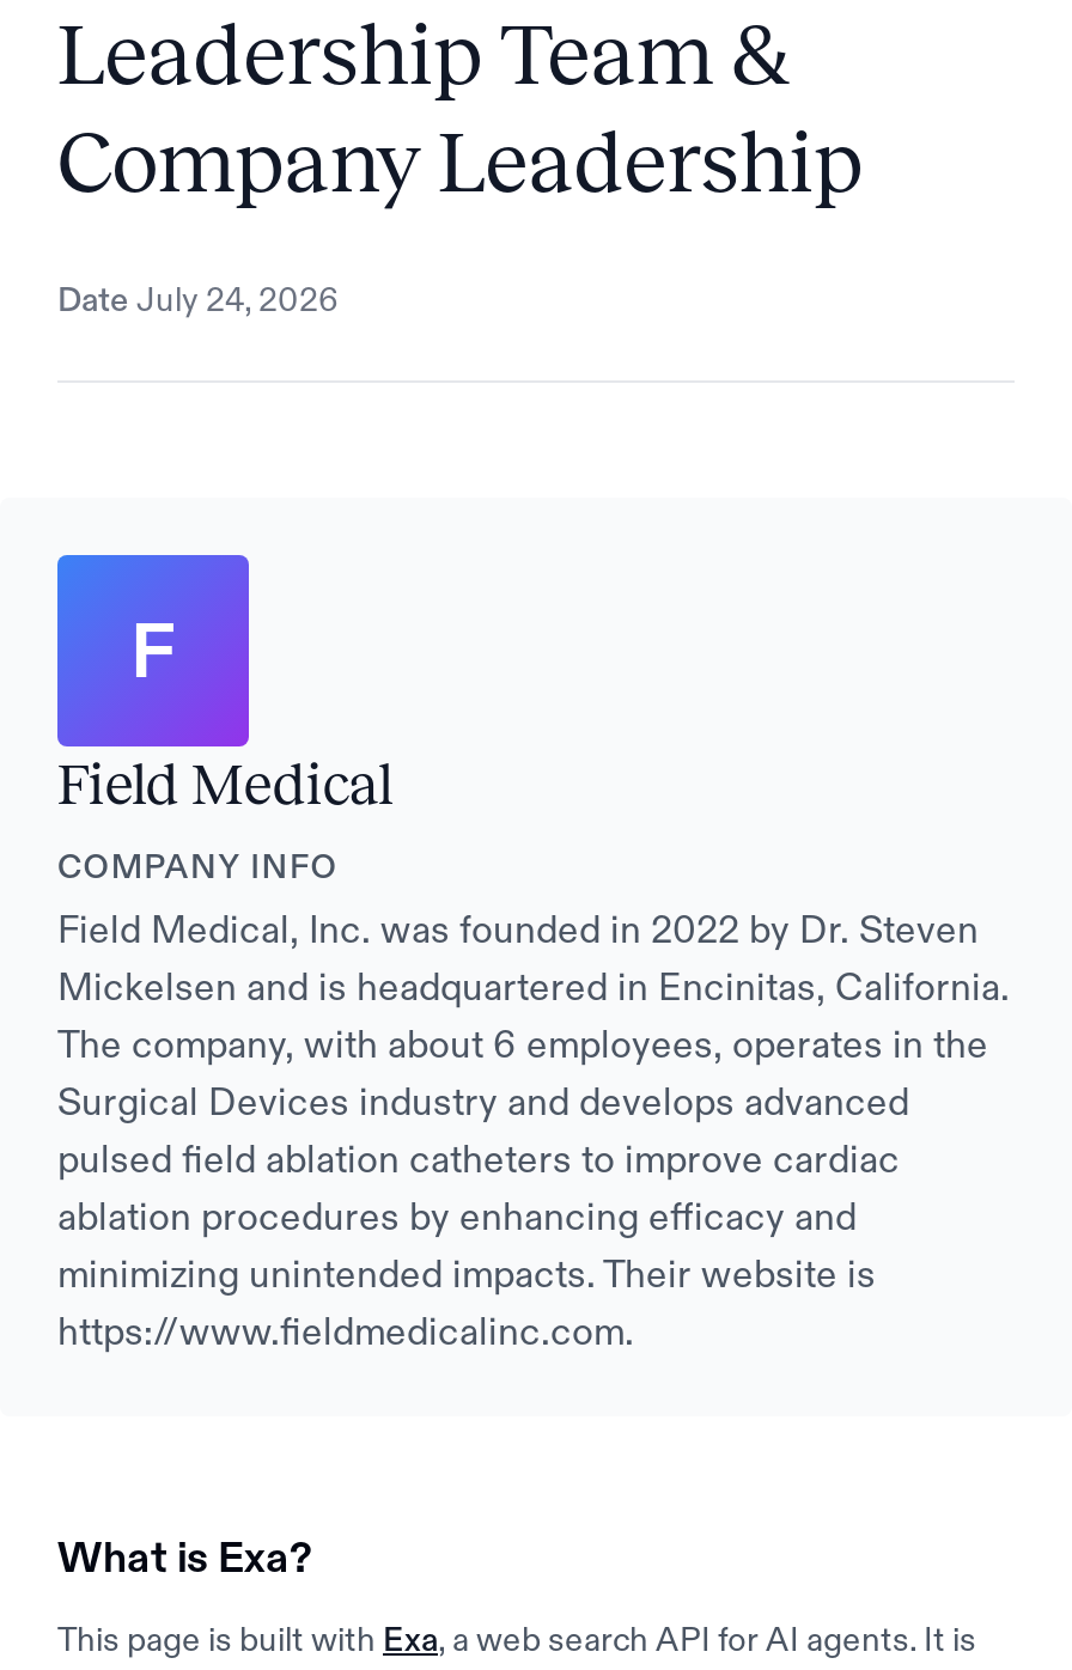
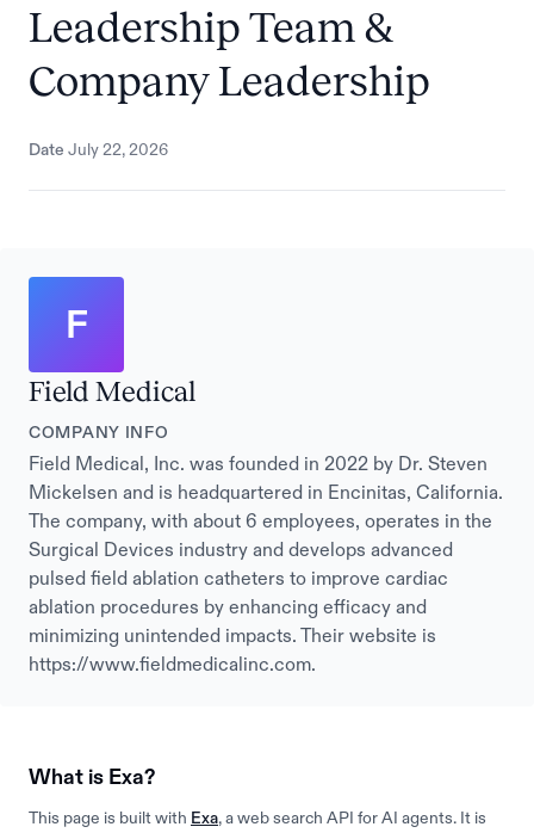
- Date July 24, 2026
+ Date July 22, 2026
